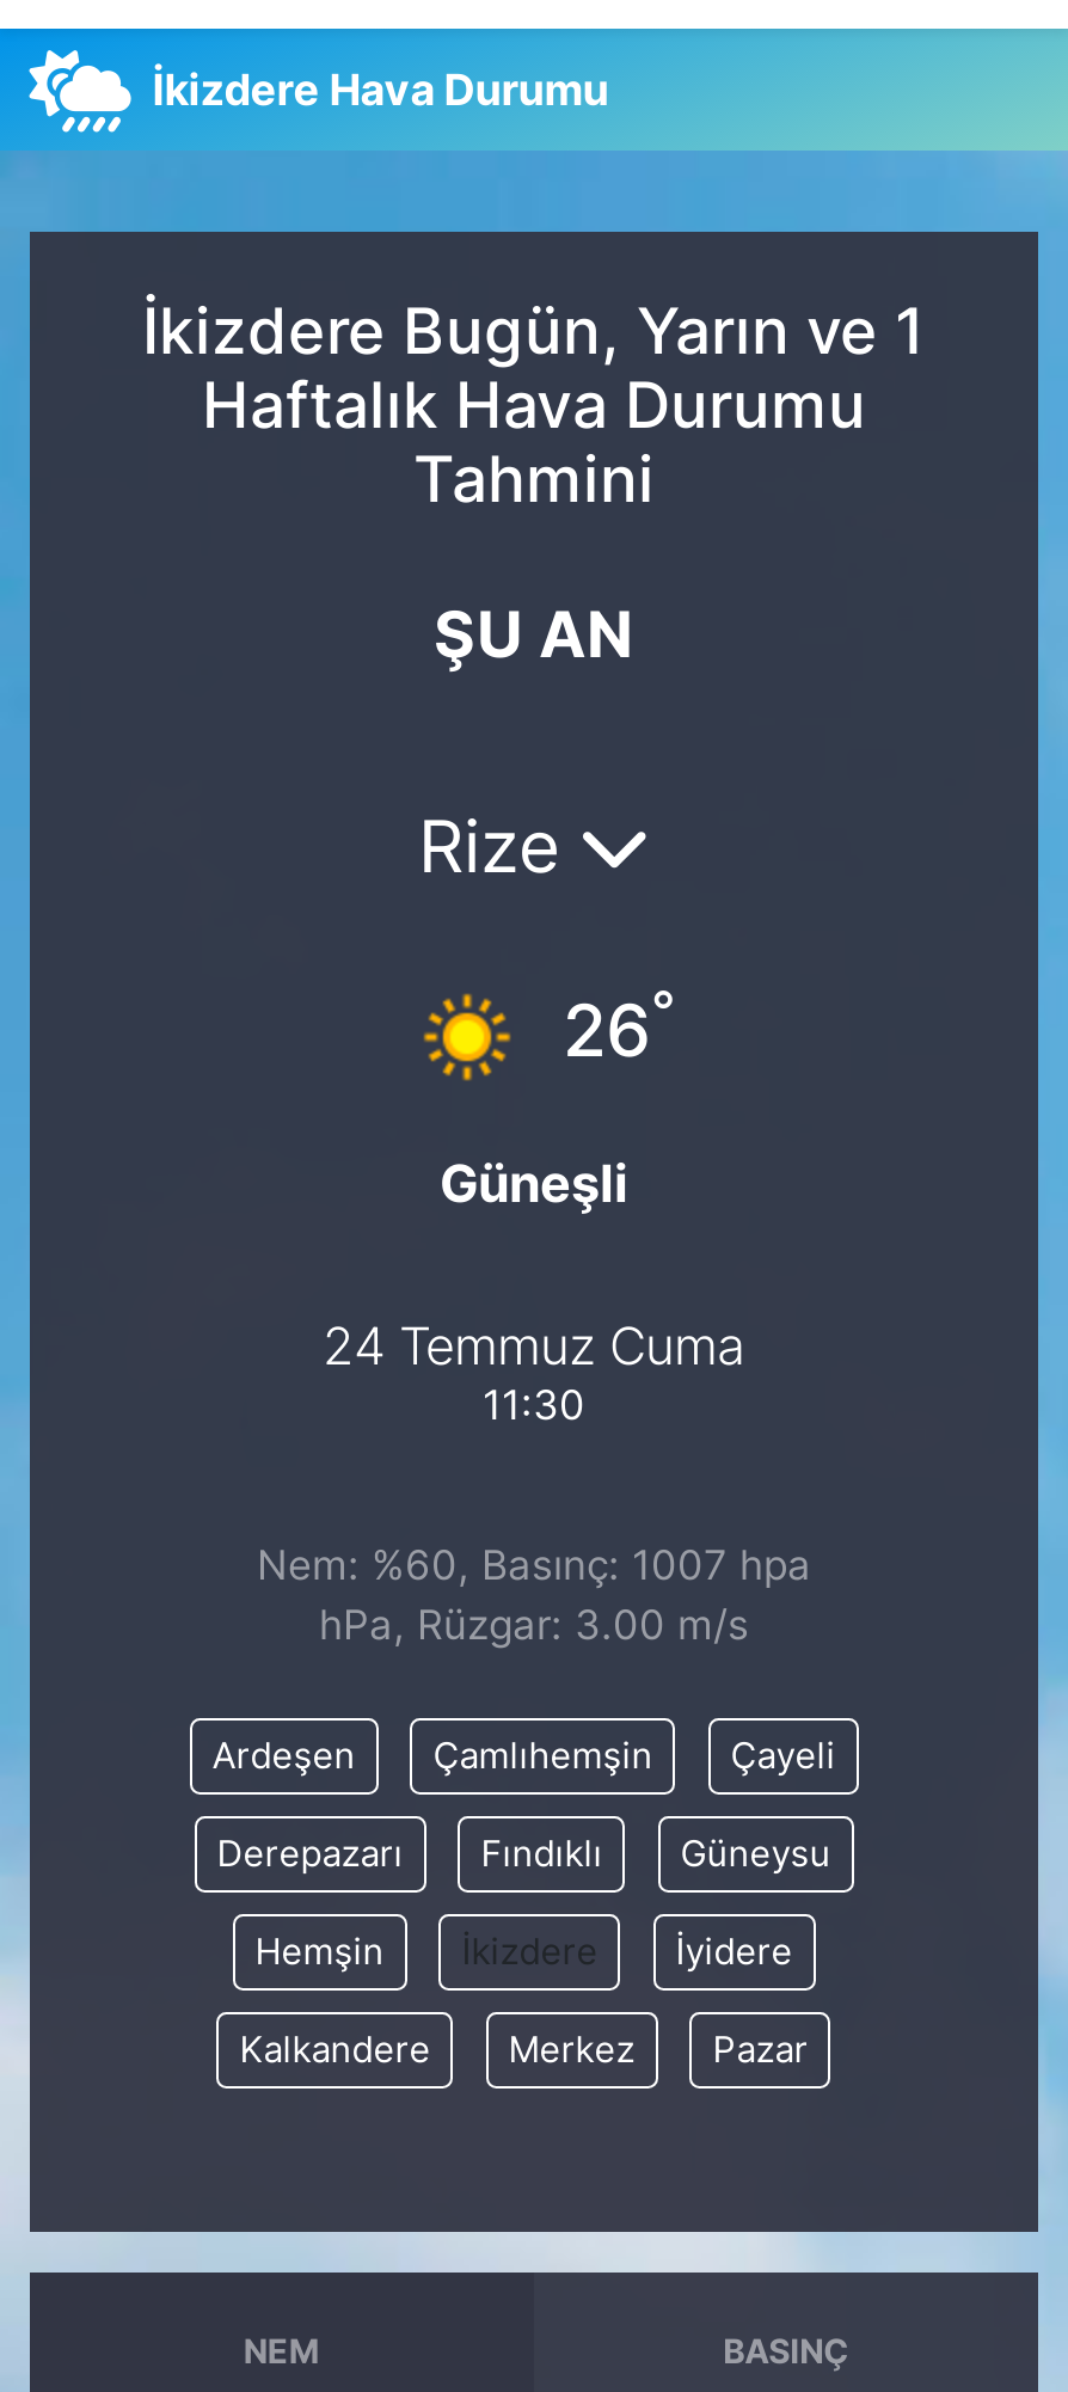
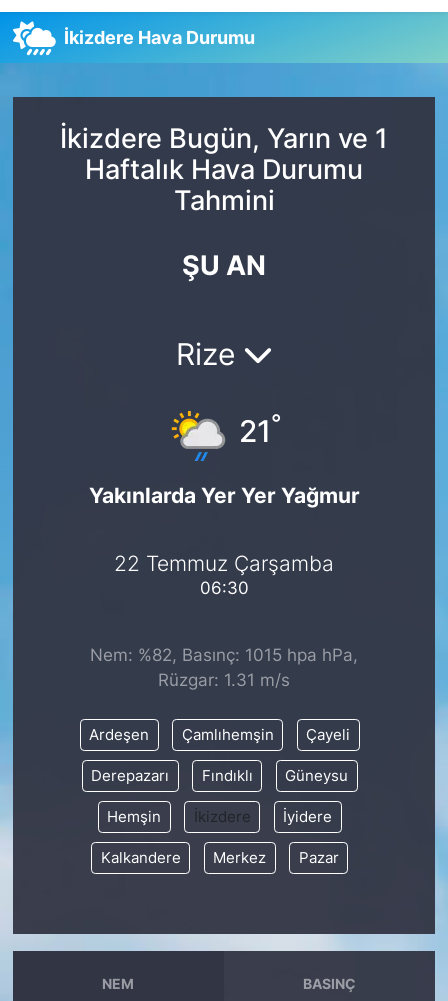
- [image]
- 26°
+ [image]
+ 21°

- Güneşli
+ Yakınlarda Yer Yer Yağmur

- 24 Temmuz Cuma
- 11:30
+ 22 Temmuz Çarşamba
+ 06:30

- Nem: %60, Basınç: 1007 hpa
- hPa, Rüzgar: 3.00 m/s
+ Nem: %82, Basınç: 1015 hpa hPa,
+ Rüzgar: 1.31 m/s
